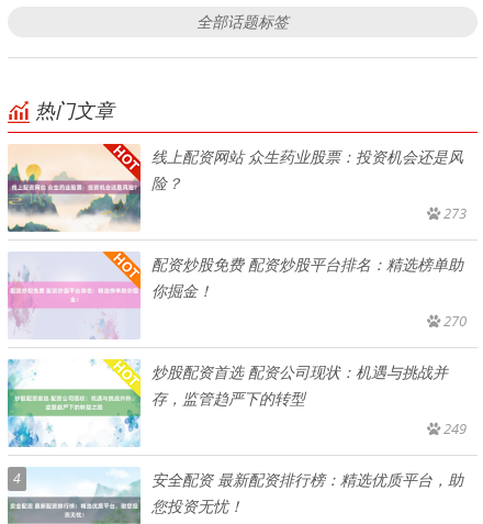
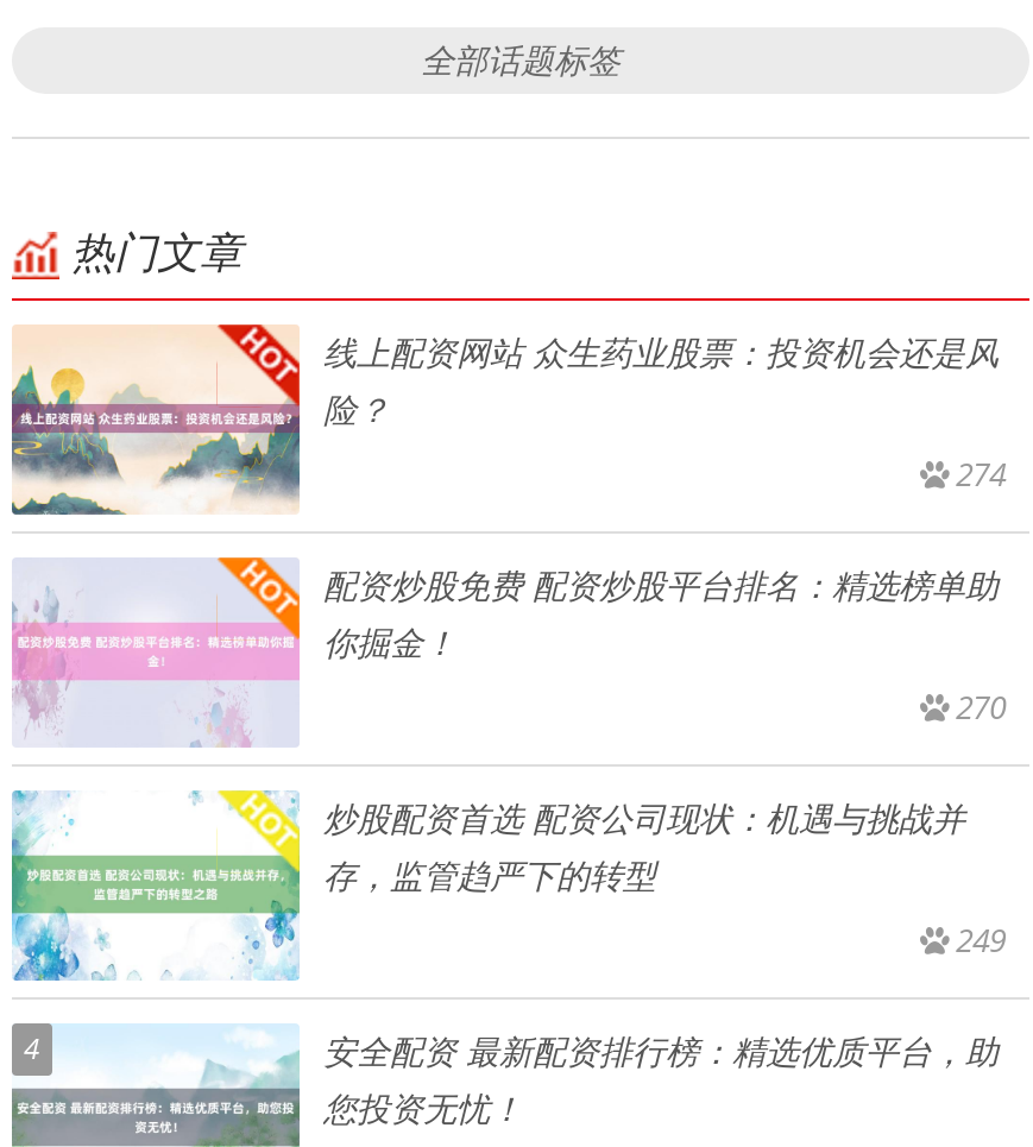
- 273
+ 274
